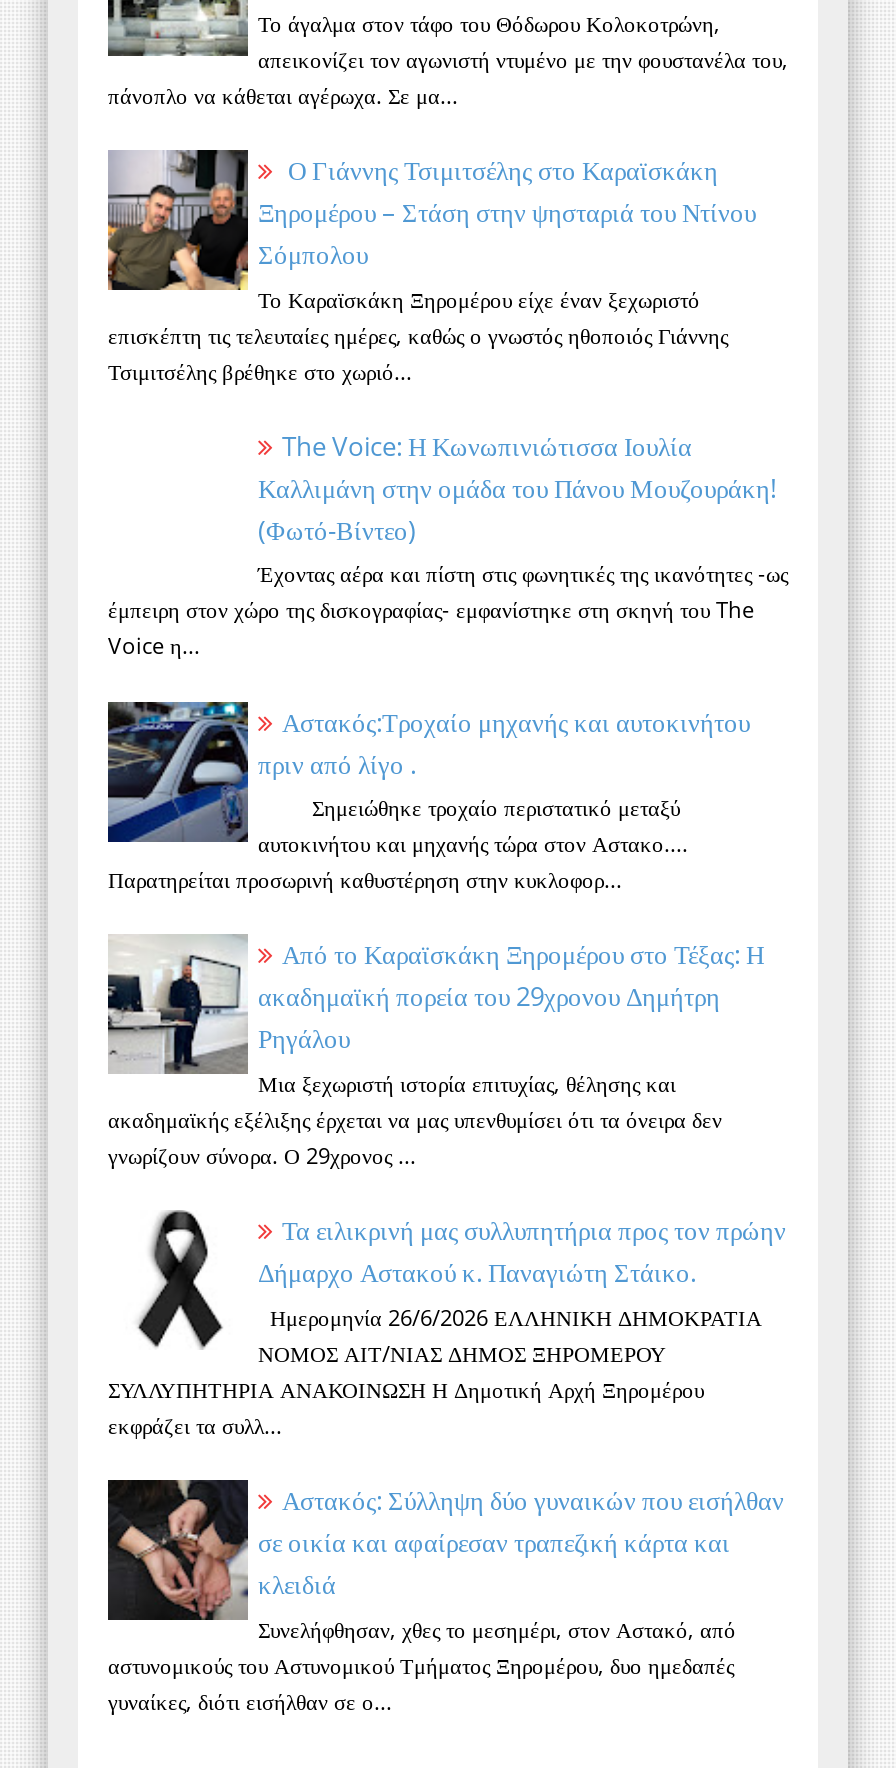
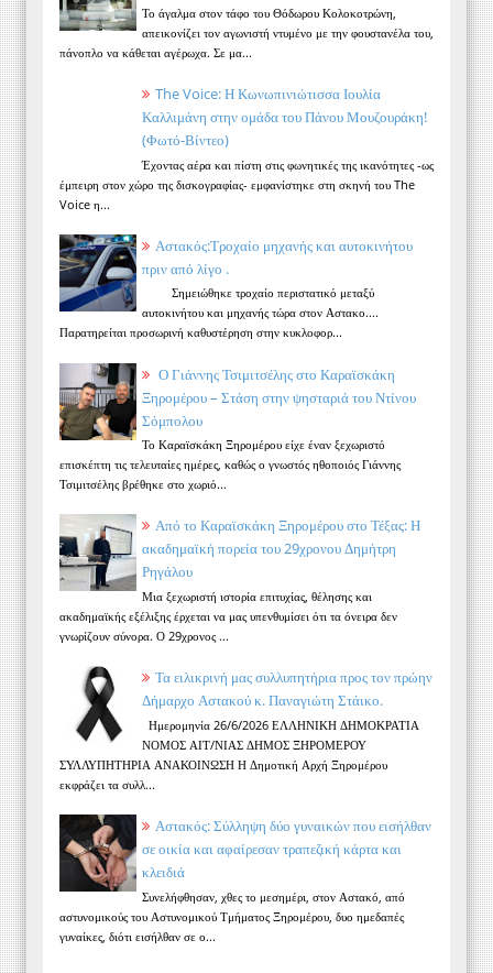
moved down: [image] | Ο Γιάννης Τσιμιτσέλης στο Καραϊσκάκη | Ξηρομέρου – Στάση στην ψησταριά του Ντίνου | Σόμπολου | Το Καραϊσκάκη Ξηρομέρου είχε έναν ξεχωριστό | επισκέπτη τις τελευταίες ημέρες, καθώς ο γνωστός ηθοποιός Γιάννης | Τσιμιτσέλης βρέθηκε στο χωριό...

moved up: [image] | The Voice: Η Κωνωπινιώτισσα Ιουλία | Καλλιμάνη στην ομάδα του Πάνου Μουζουράκη! | ... | αυτοκινήτου και μηχανής τώρα στον Αστακο.... | Παρατηρείται προσωρινή καθυστέρηση στην κυκλοφορ...
